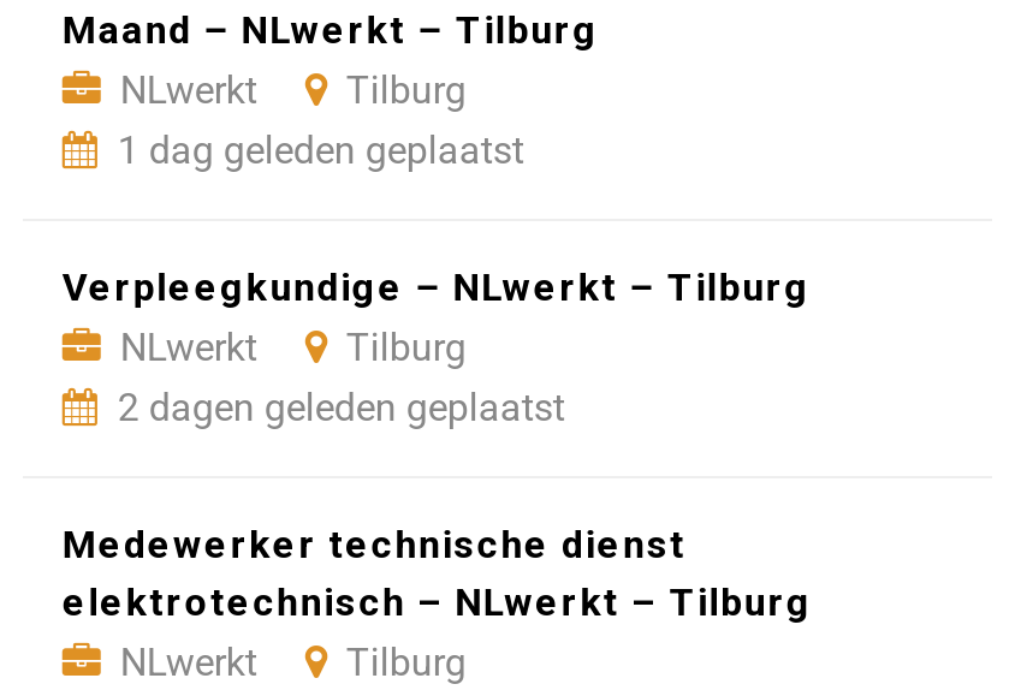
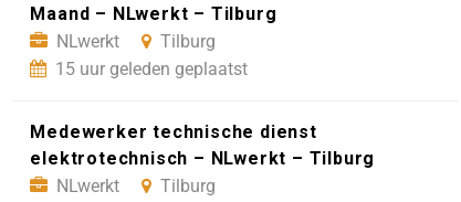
- 1 dag geleden geplaatst
- Verpleegkundige – NLwerkt – Tilburg
- NLwerkt
- Tilburg
- 2 dagen geleden geplaatst
+ 15 uur geleden geplaatst
